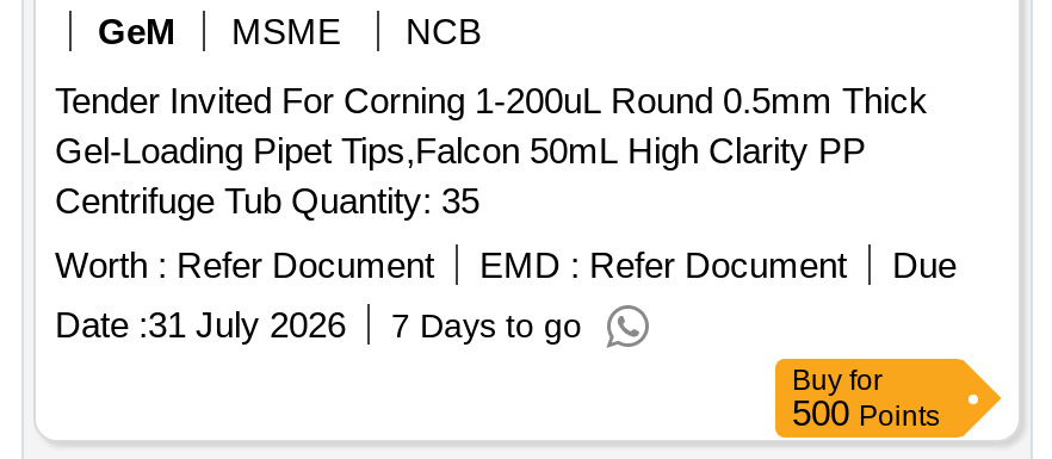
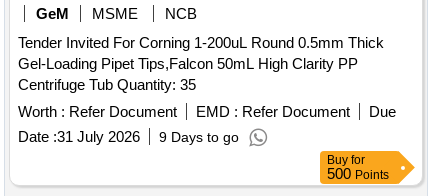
- Date : 31 July 2026 7 Days to go
+ Date : 31 July 2026 9 Days to go
